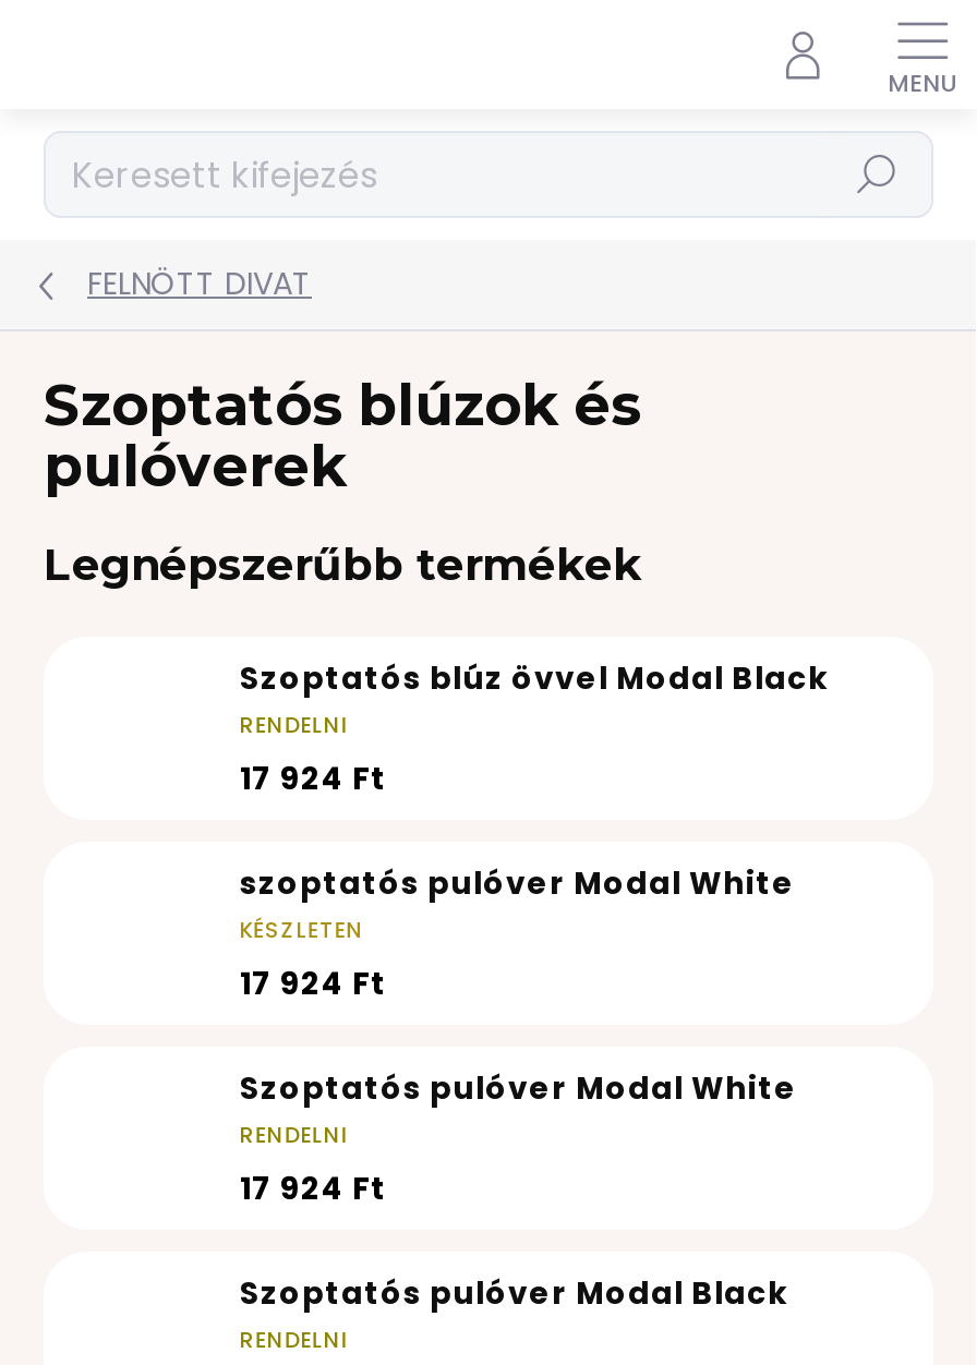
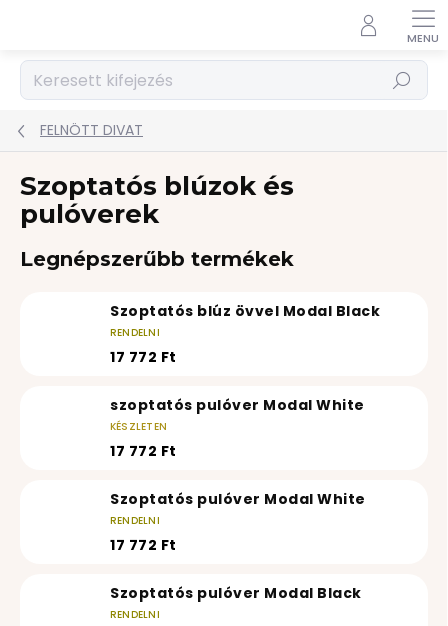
- 17 924 Ft
+ 17 772 Ft

- 17 924 Ft
+ 17 772 Ft

- 17 924 Ft
+ 17 772 Ft
